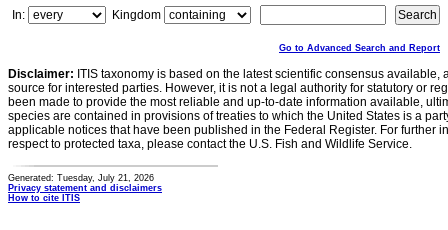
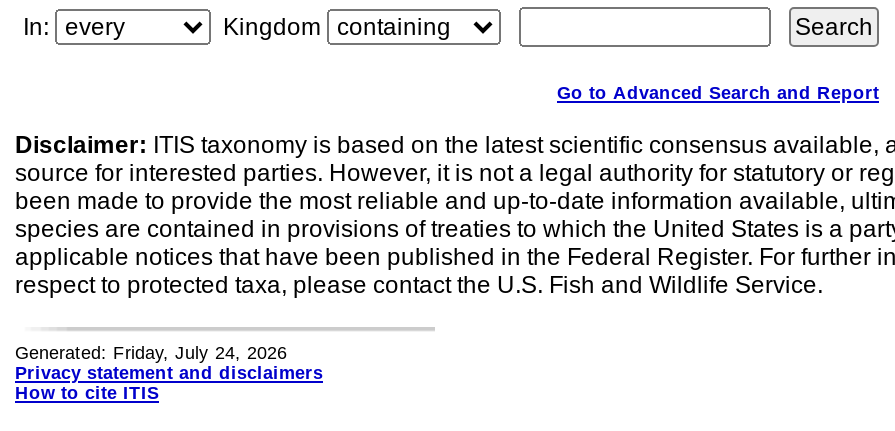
- Generated: Tuesday, July 21, 2026
+ Generated: Friday, July 24, 2026
